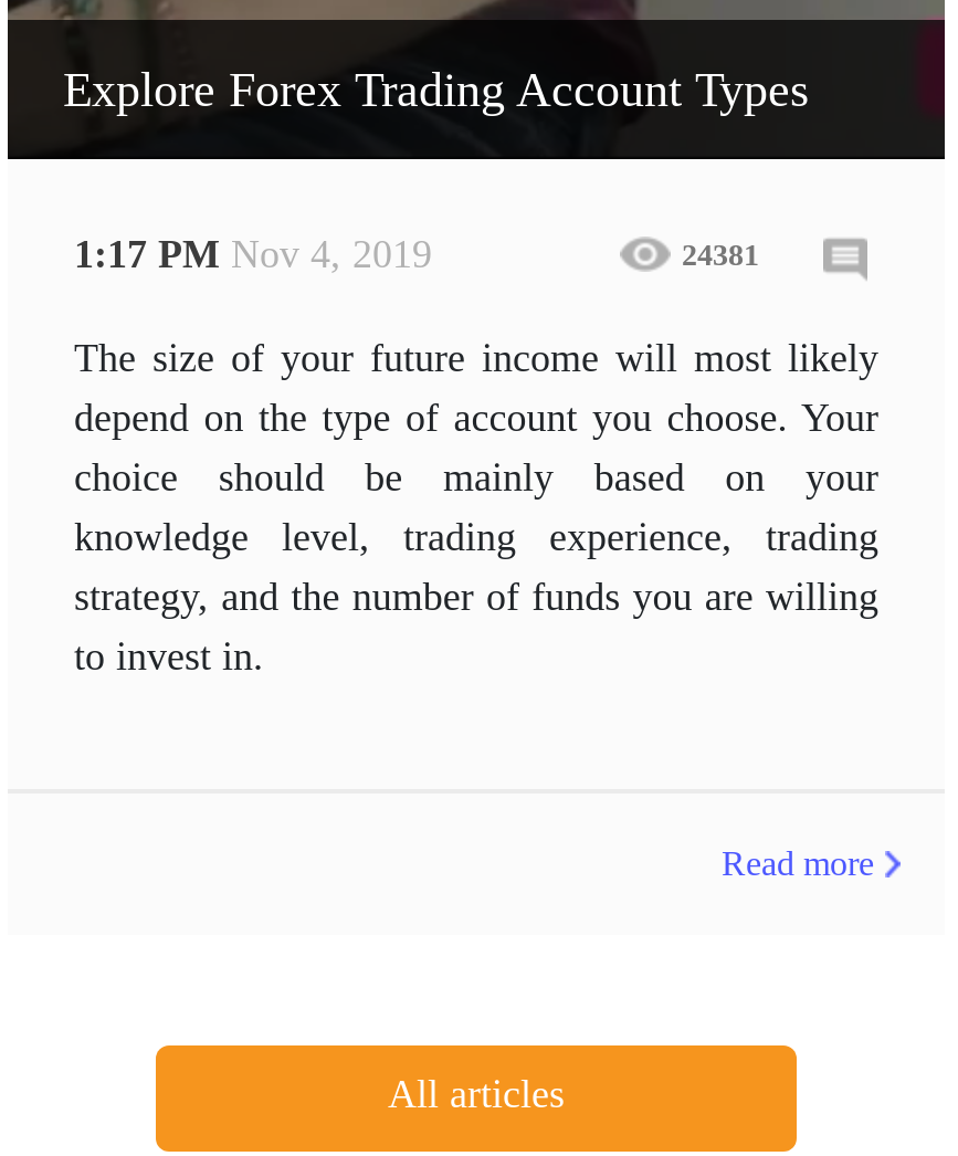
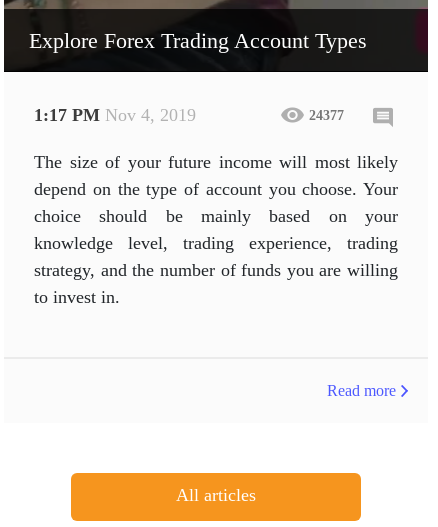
- 24381
+ 24377
